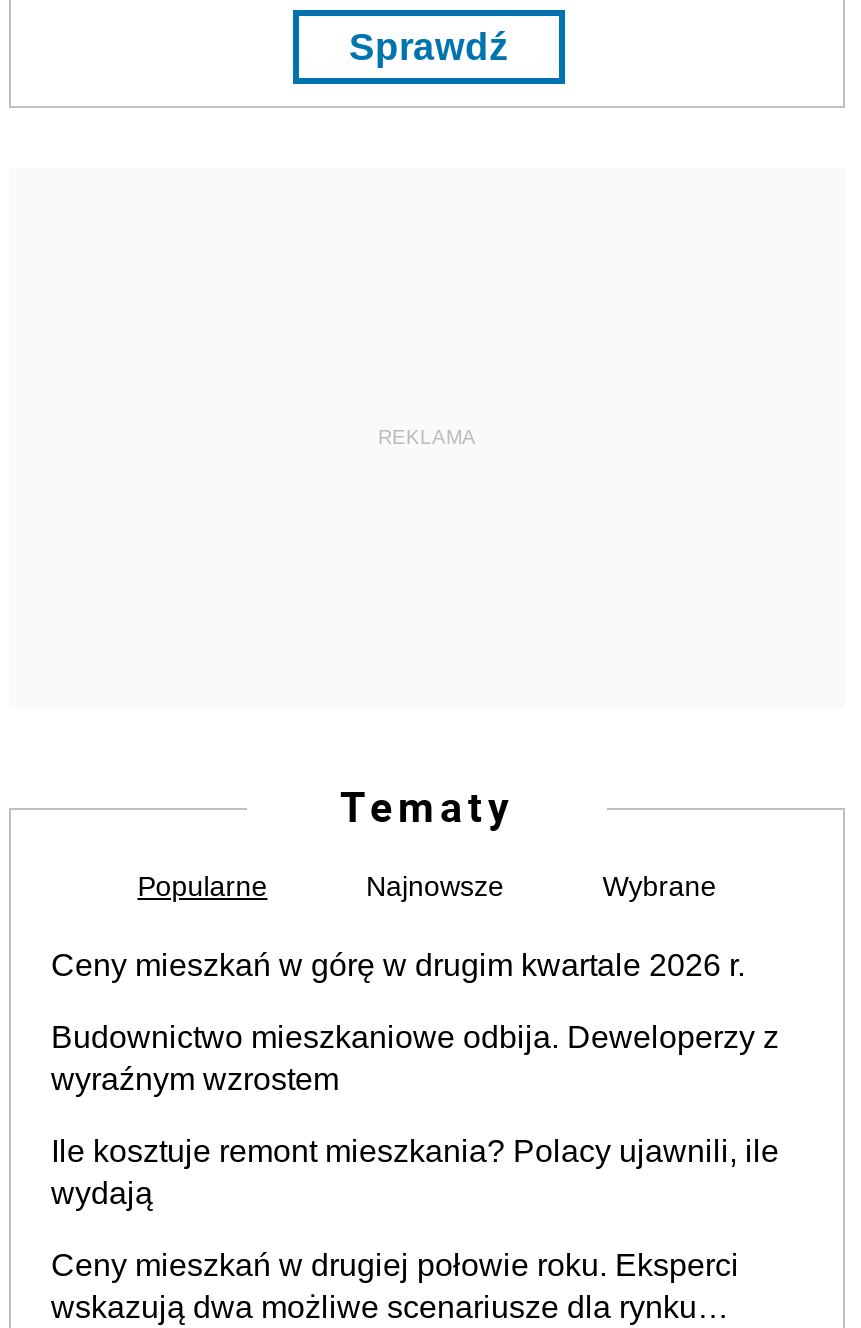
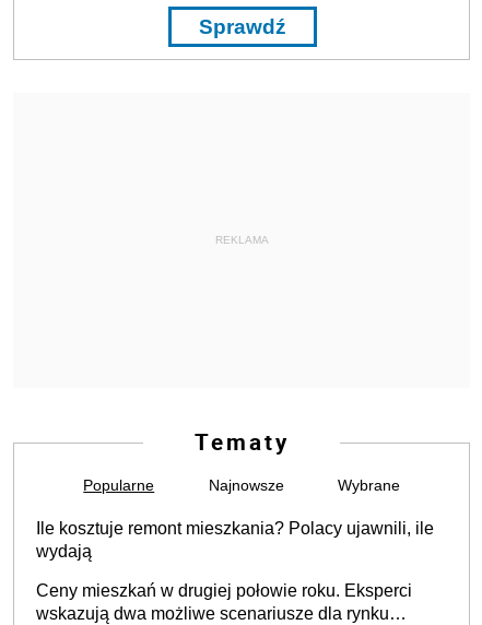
- Ceny mieszkań w górę w drugim kwartale 2026 r.
- Budownictwo mieszkaniowe odbija. Deweloperzy z
- wyraźnym wzrostem
